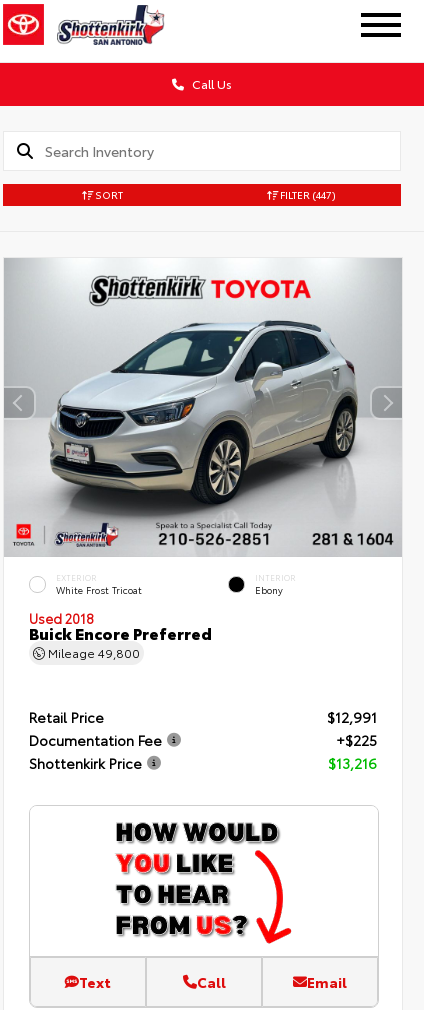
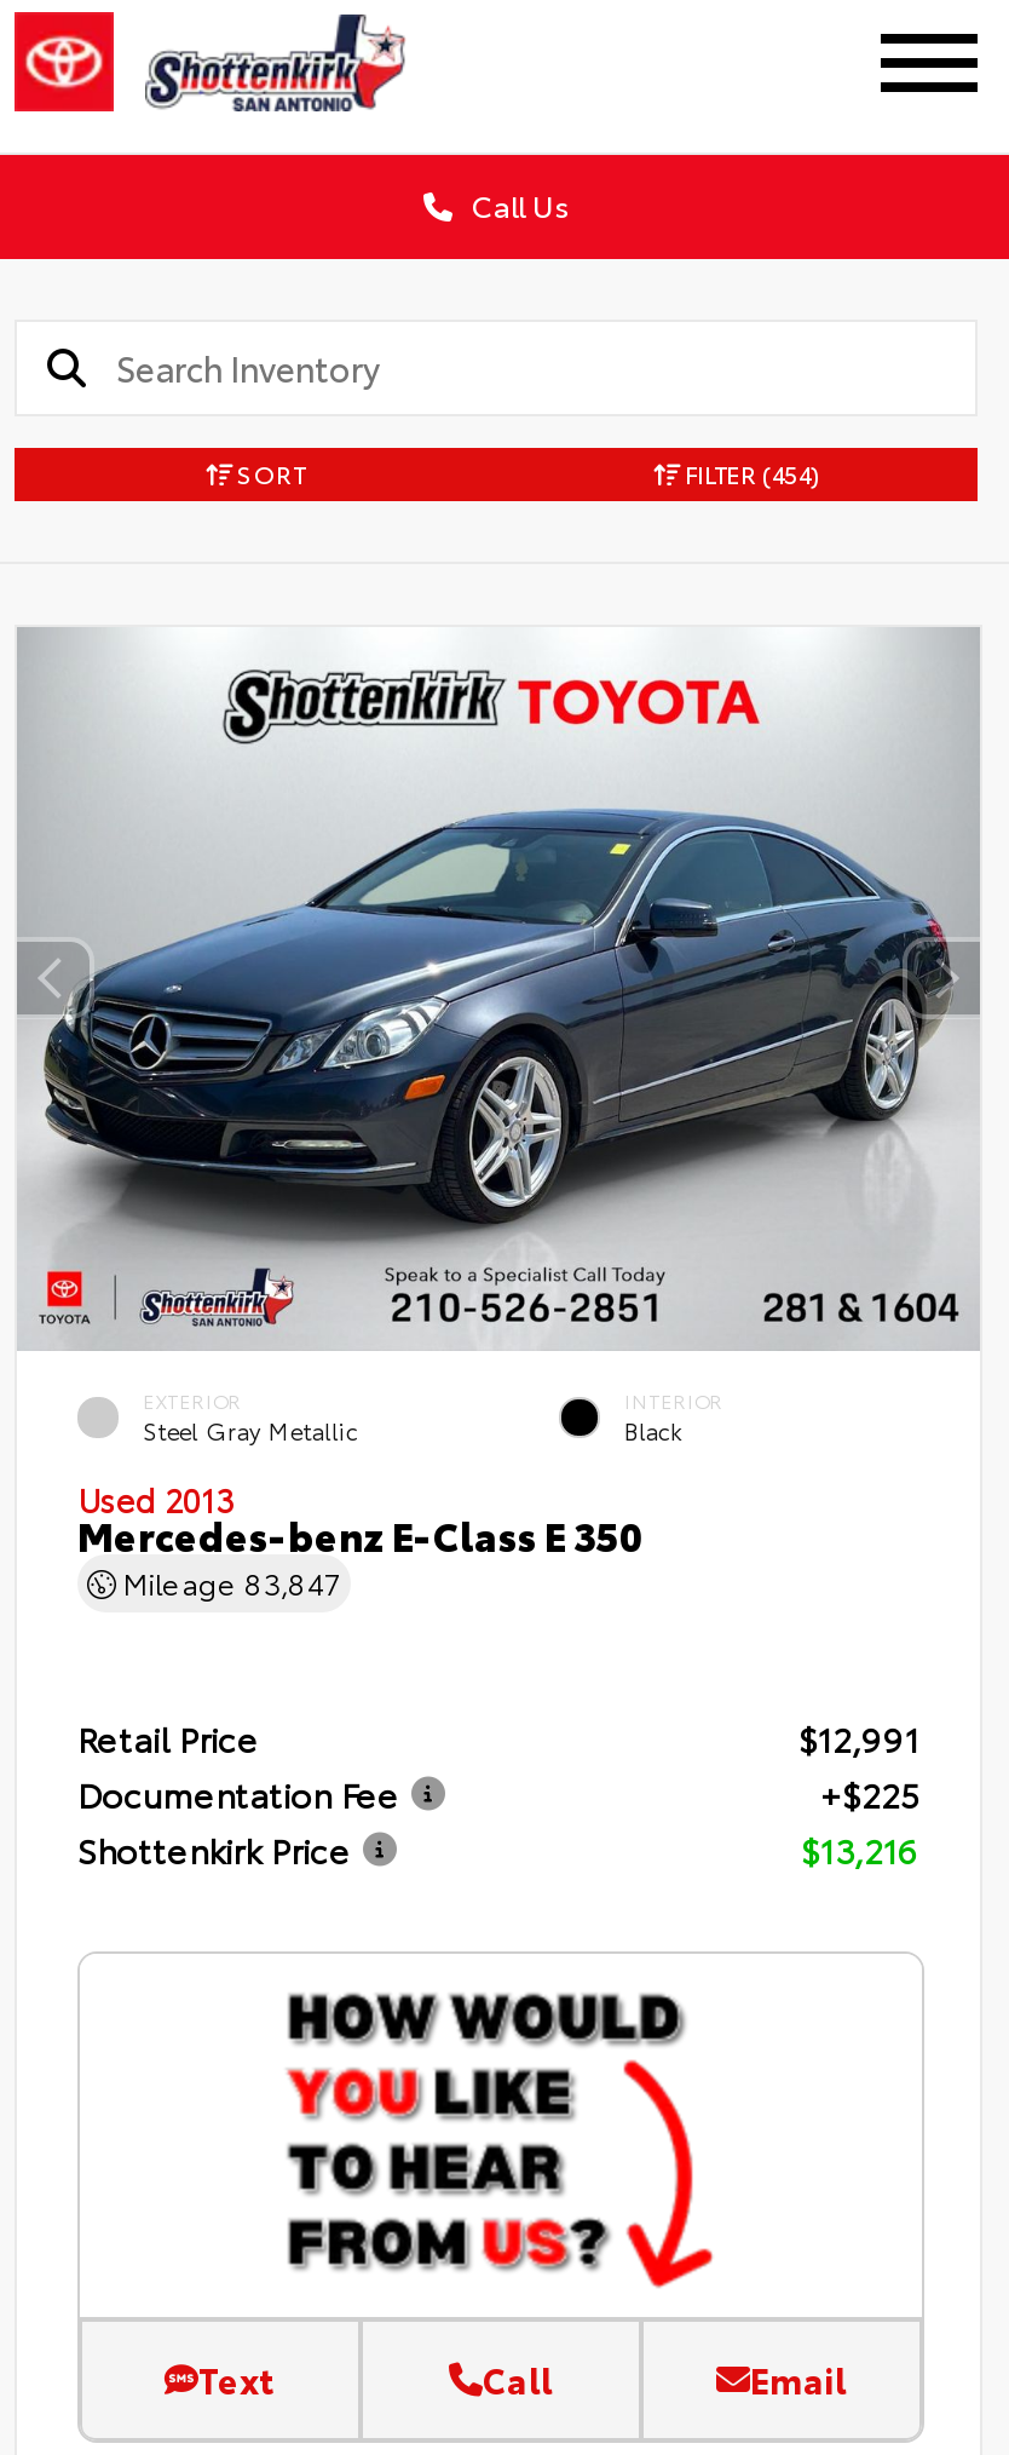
- FILTER (447)
+ FILTER (454)

- [image]
+ [image]

- White Frost Tricoat
+ Steel Gray Metallic

- Ebony
+ Black

- Used 2018
- Buick Encore Preferred
- Mileage 49,800
+ Used 2013
+ Mercedes-benz E-Class E 350
+ Mileage 83,847
